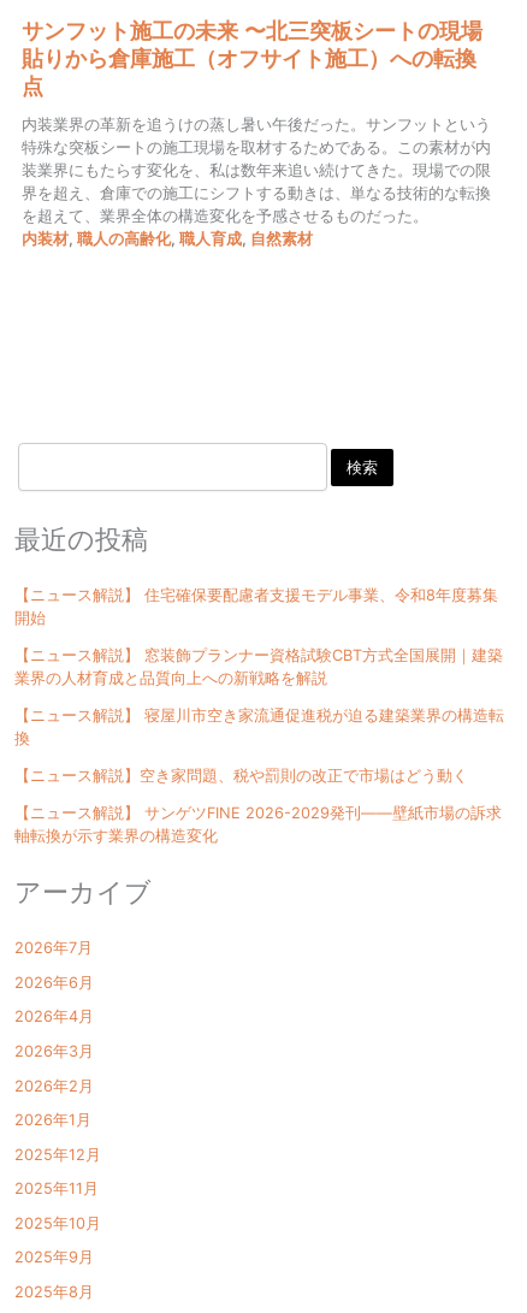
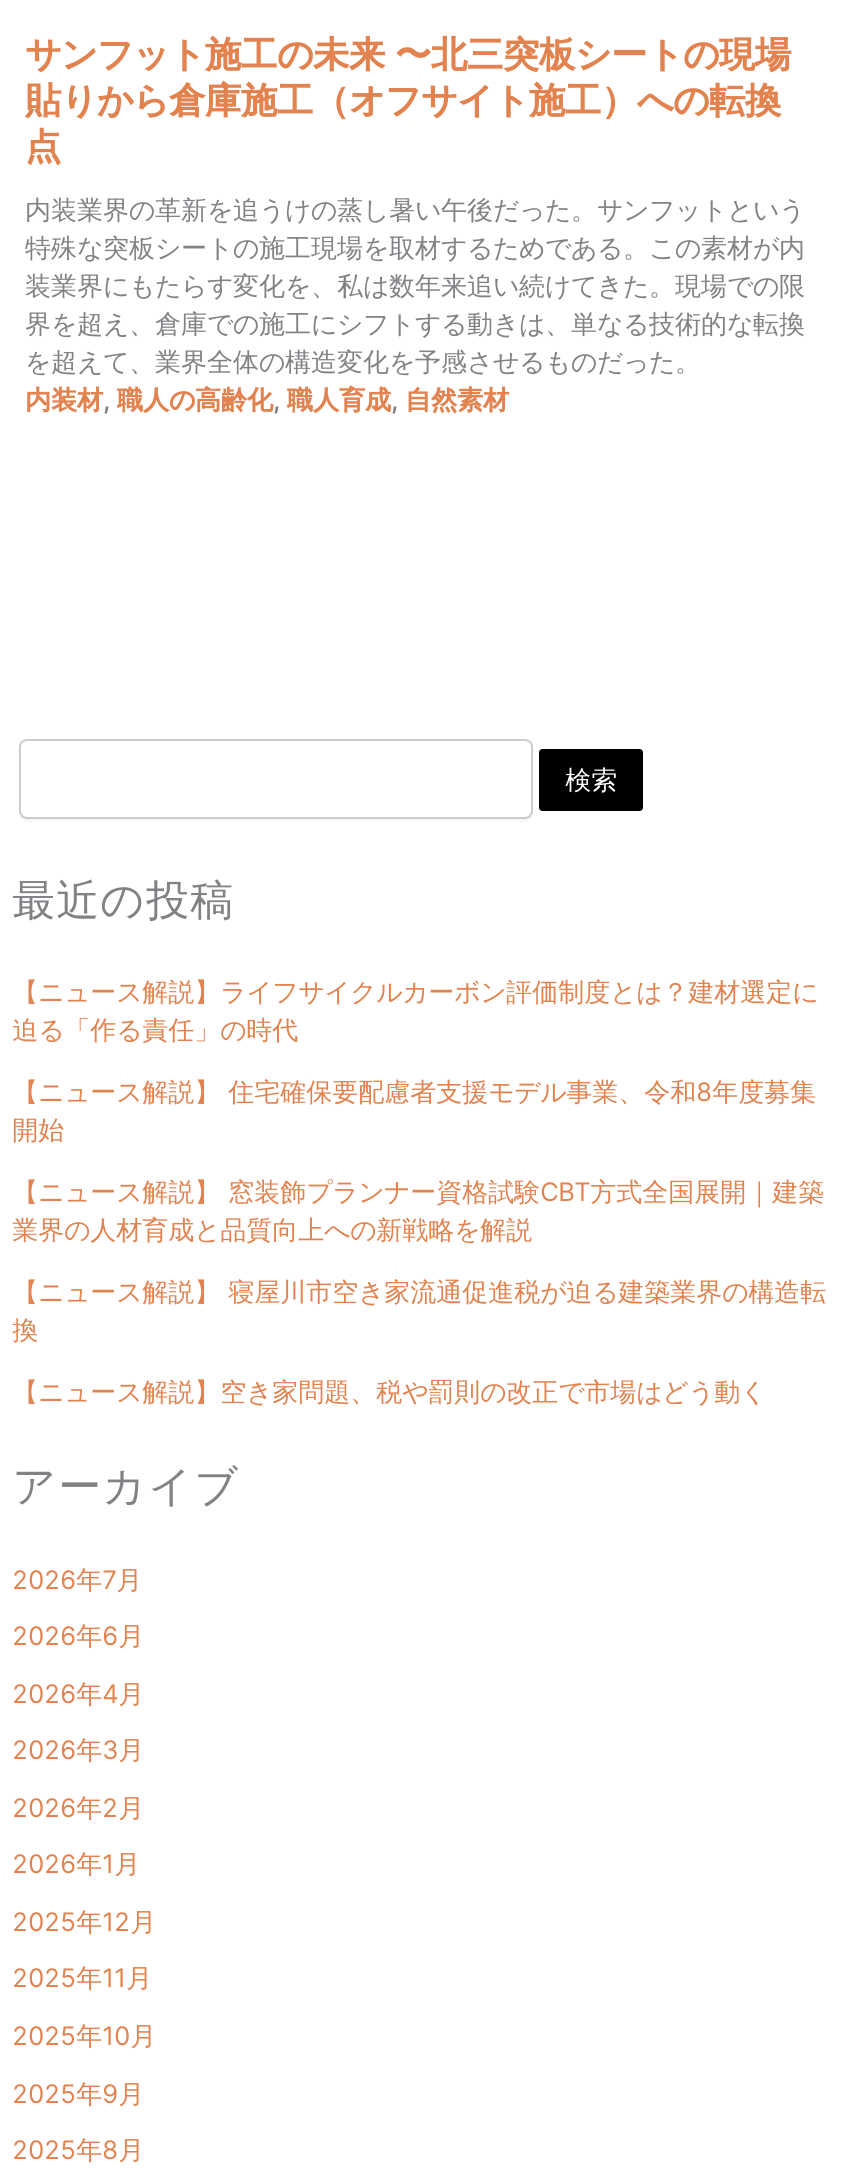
+ 【ニュース解説】ライフサイクルカーボン評価制度とは？建材選定に
+ 迫る「作る責任」の時代

moved down: 【ニュース解説】 住宅確保要配慮者支援モデル事業、令和8年度募集 | 開始 | 【ニュース解説】 窓装飾プランナー資格試験CBT方式全国展開｜建築 | 業界の人材育成と品質向上への新戦略を解説 | 【ニュース解説】 寝屋川市空き家流通促進税が迫る建築業界の構造転 | 換 | 【ニュース解説】空き家問題、税や罰則の改正で市場はどう動く

- 【ニュース解説】 サンゲツFINE 2026-2029発刊——壁紙市場の訴求
- 軸転換が示す業界の構造変化
